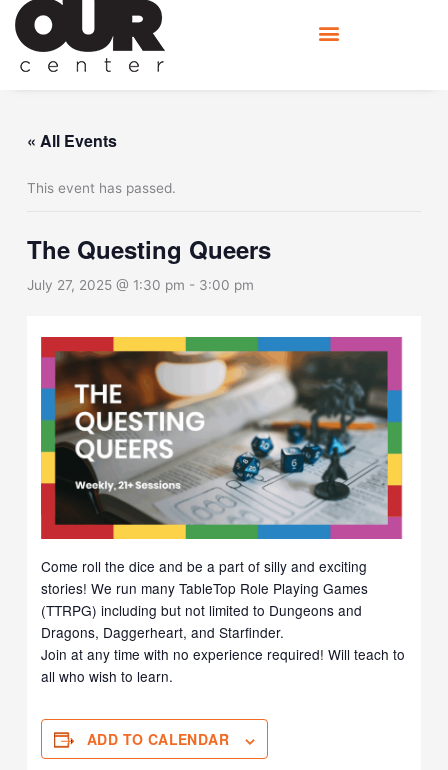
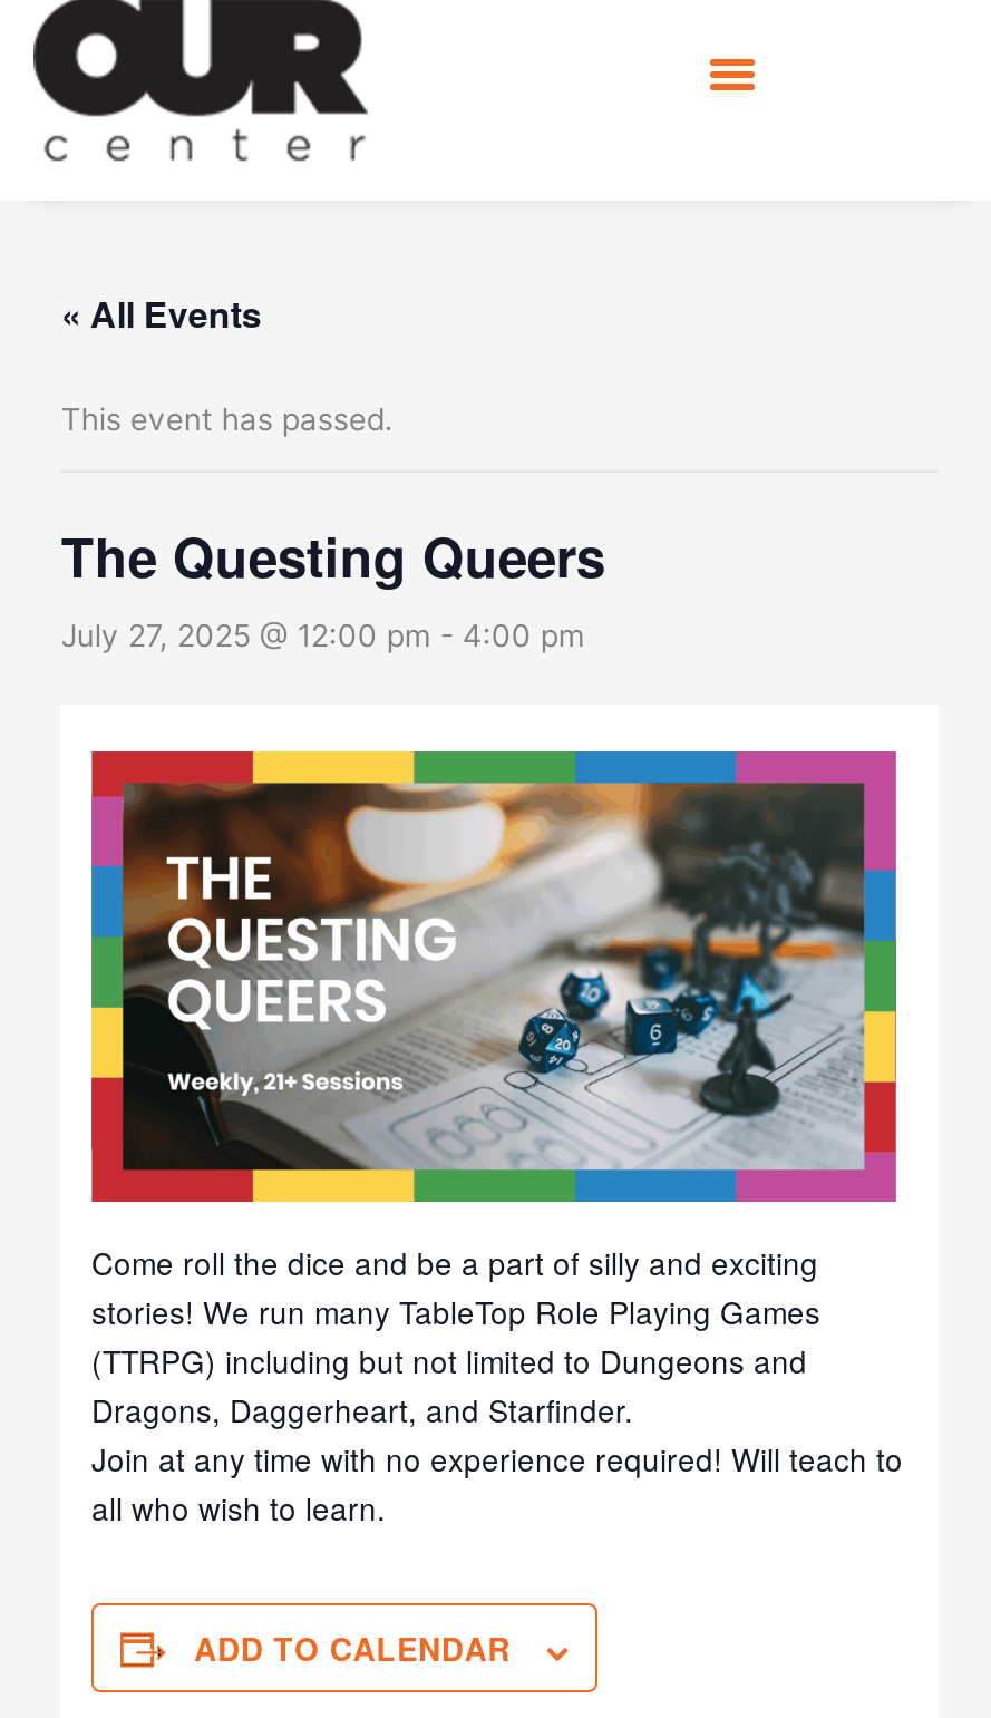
- July 27, 2025 @ 1:30 pm - 3:00 pm
+ July 27, 2025 @ 12:00 pm - 4:00 pm
